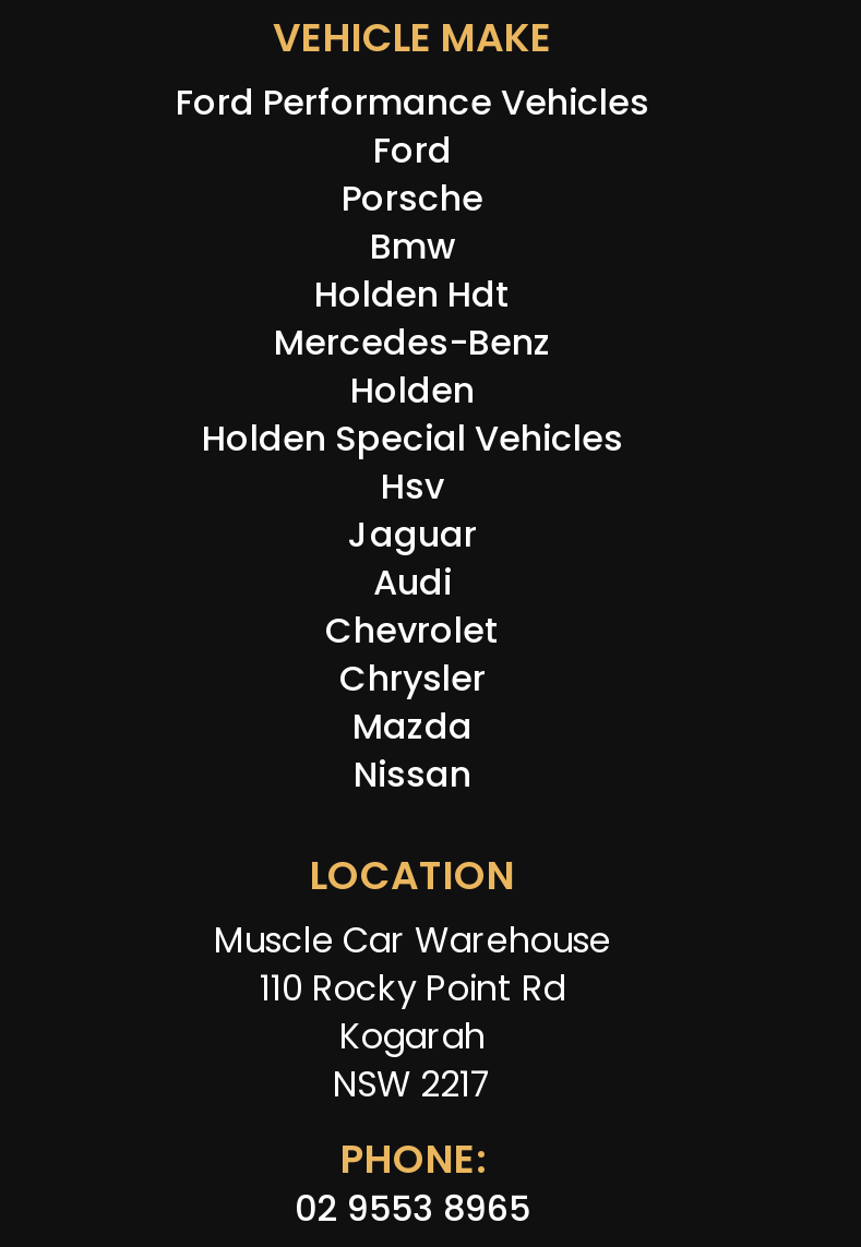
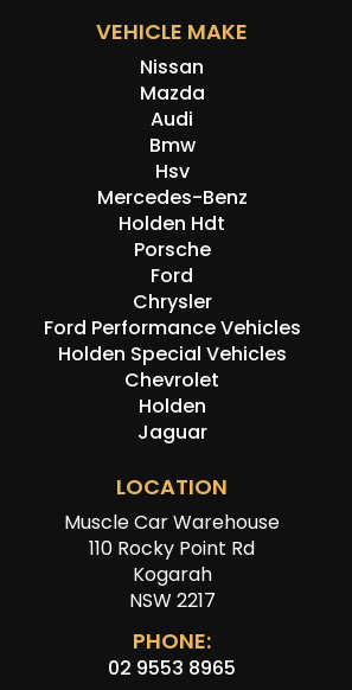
moved down: Mazda | Audi | Bmw | ... | Holden | Jaguar

moved up: Nissan
